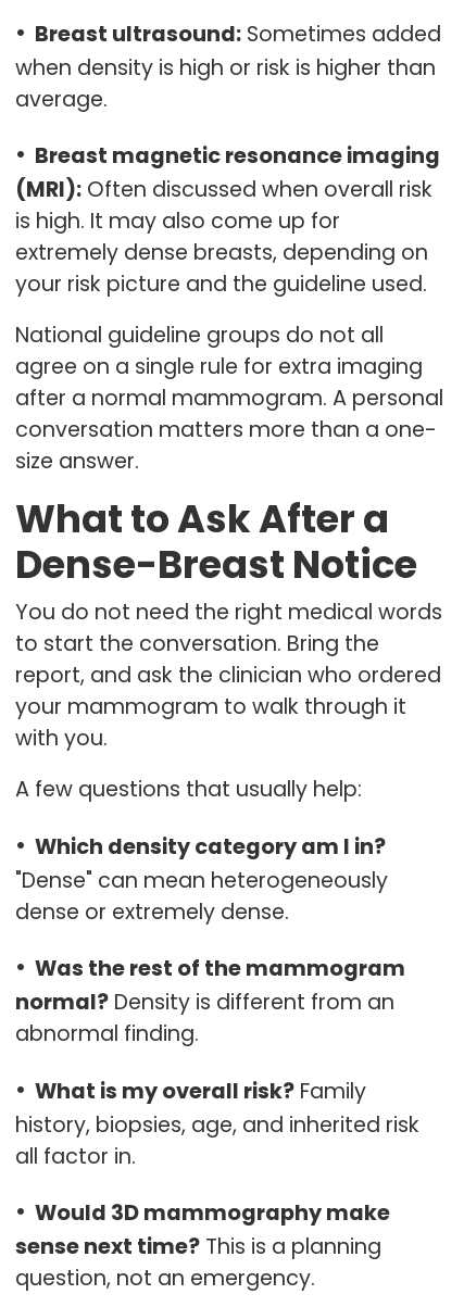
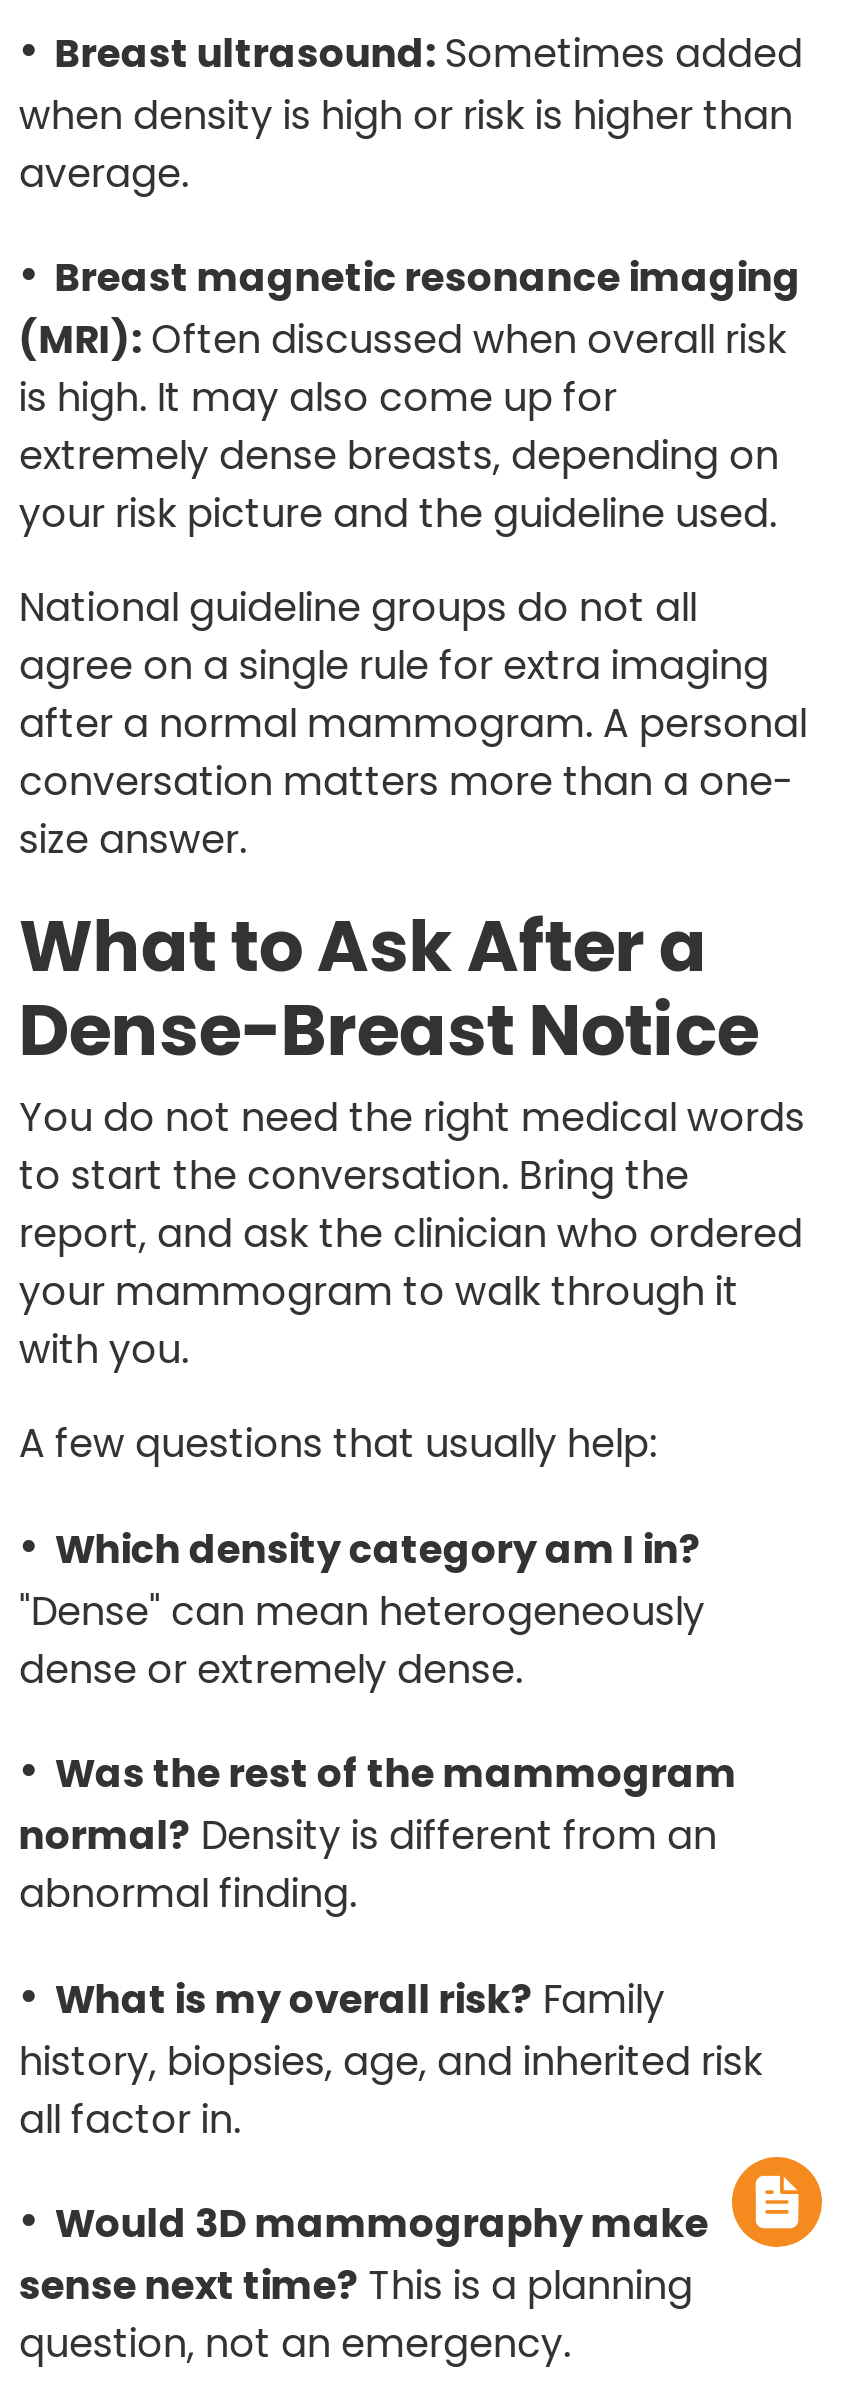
+ [image]
